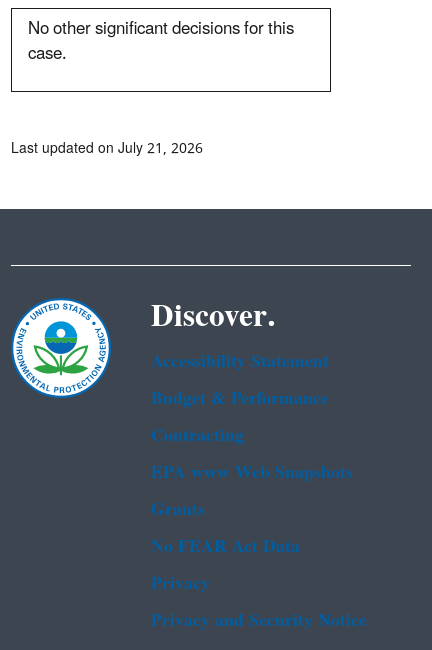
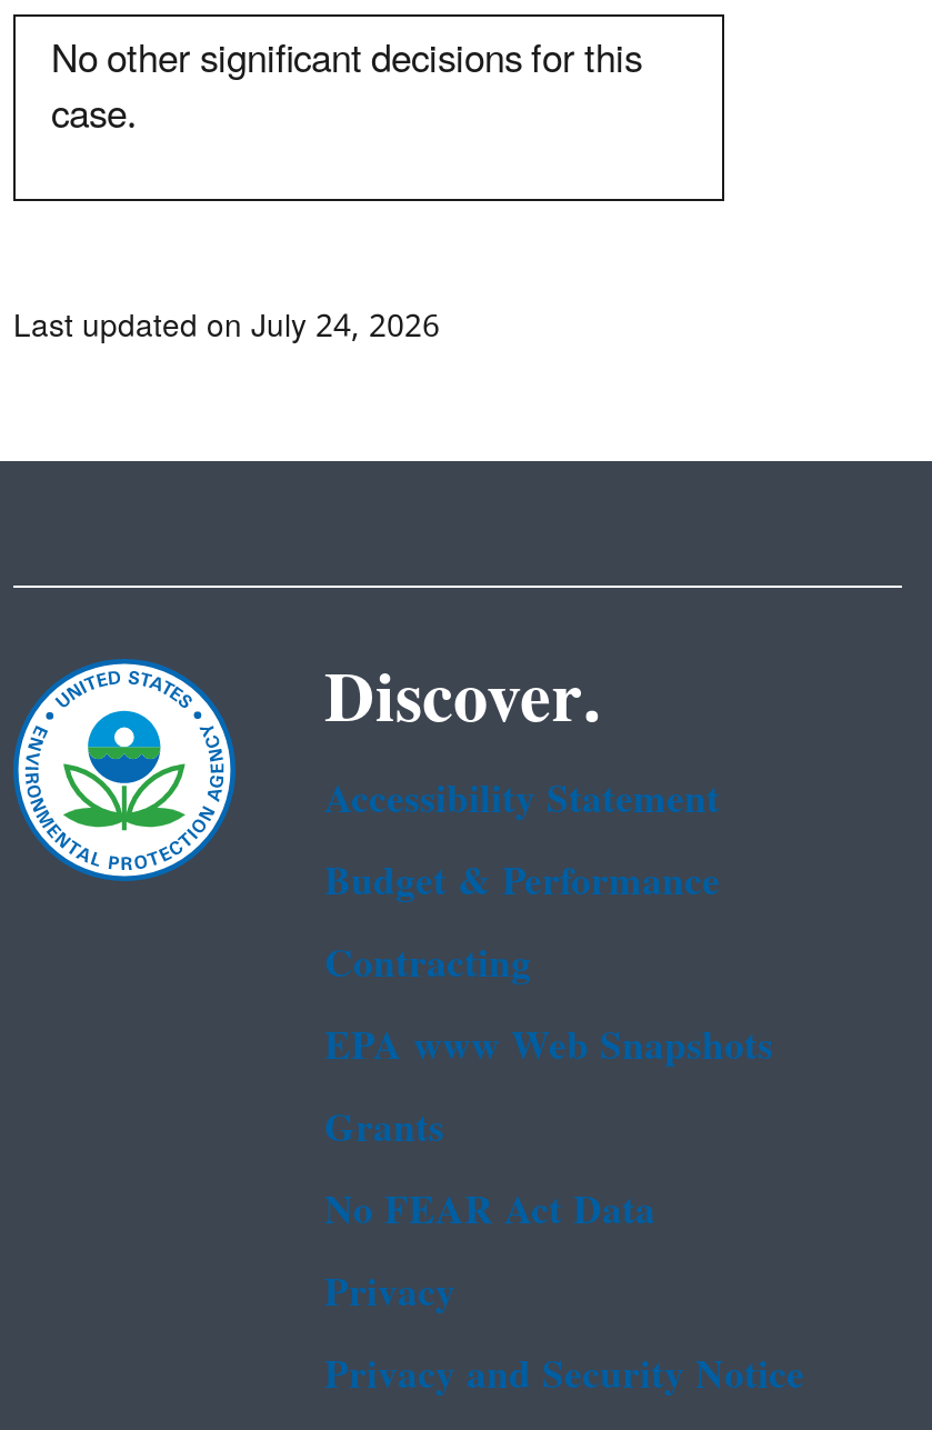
- Last updated on July 21, 2026
+ Last updated on July 24, 2026
